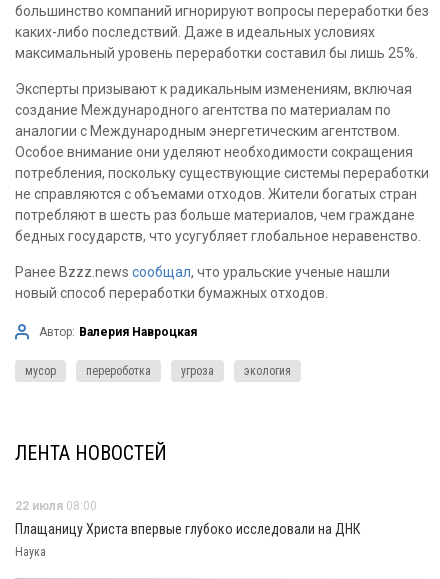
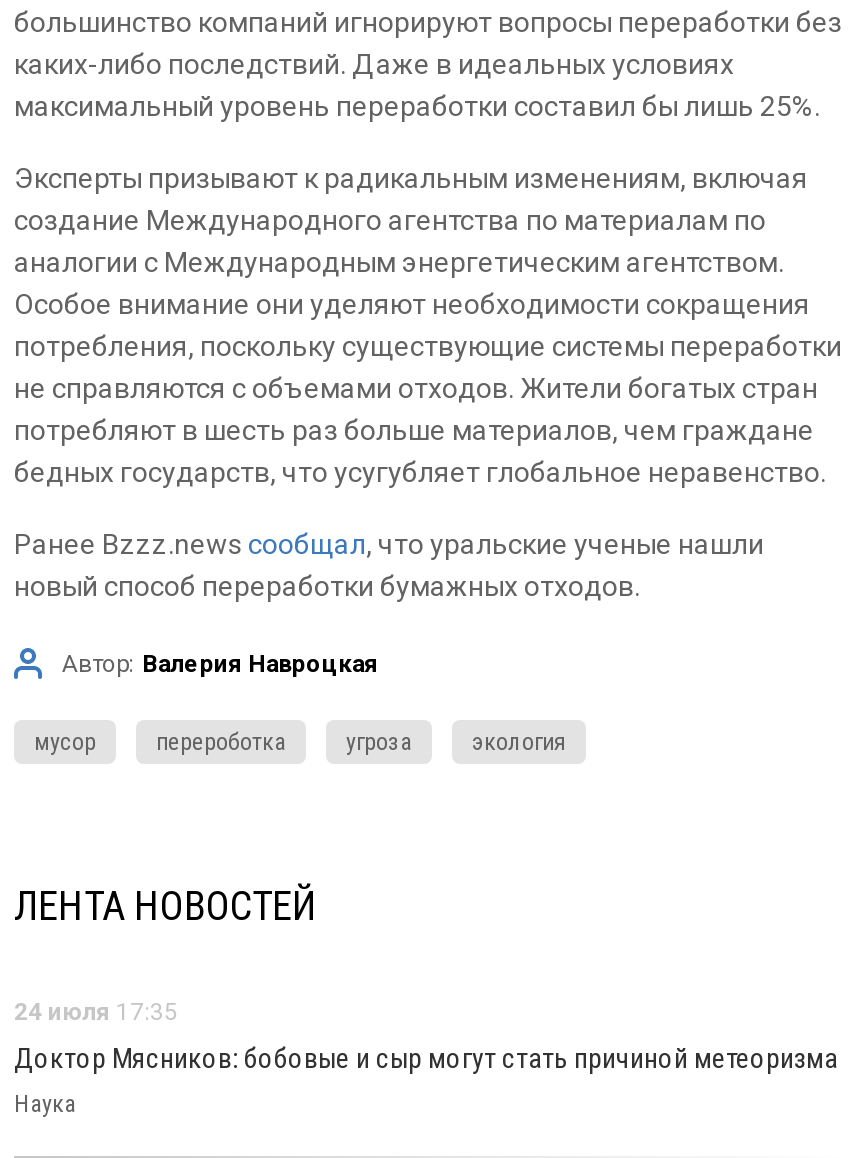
- 22 июля 08:00
+ 24 июля 17:35

- Плащаницу Христа впервые глубоко исследовали на ДНК
+ Доктор Мясников: бобовые и сыр могут стать причиной метеоризма
